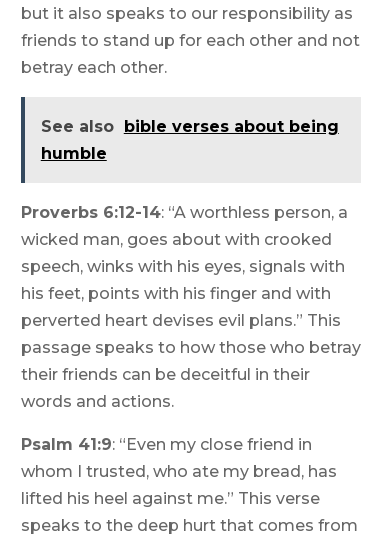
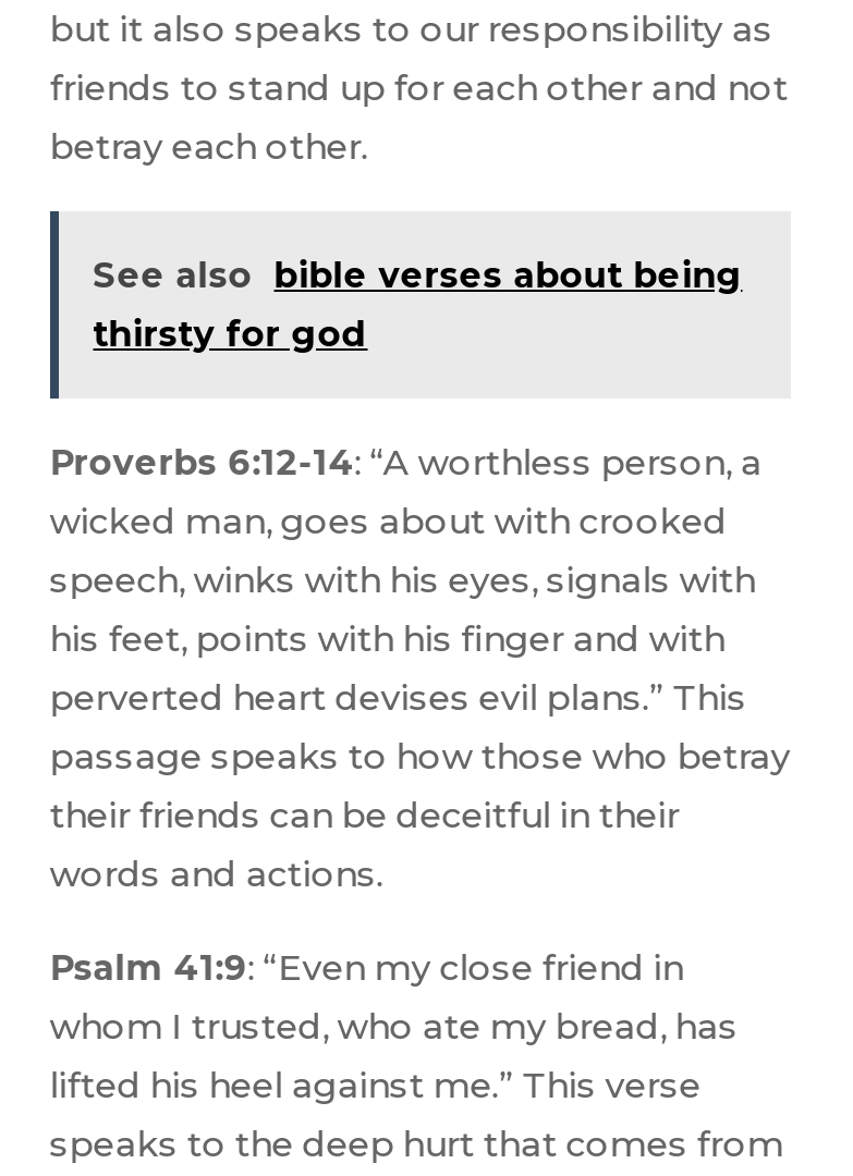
- humble
+ thirsty for god
